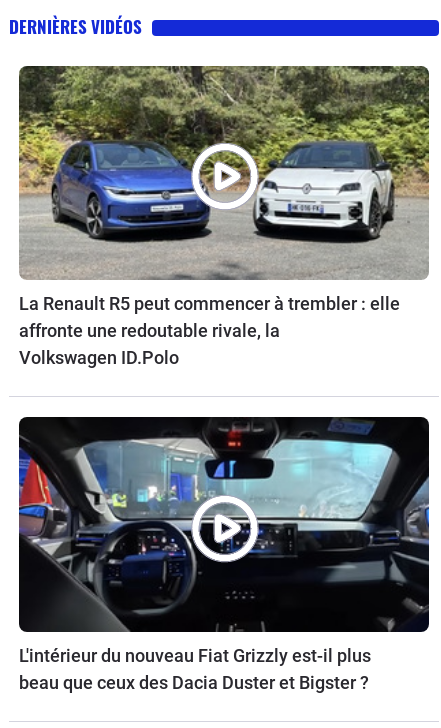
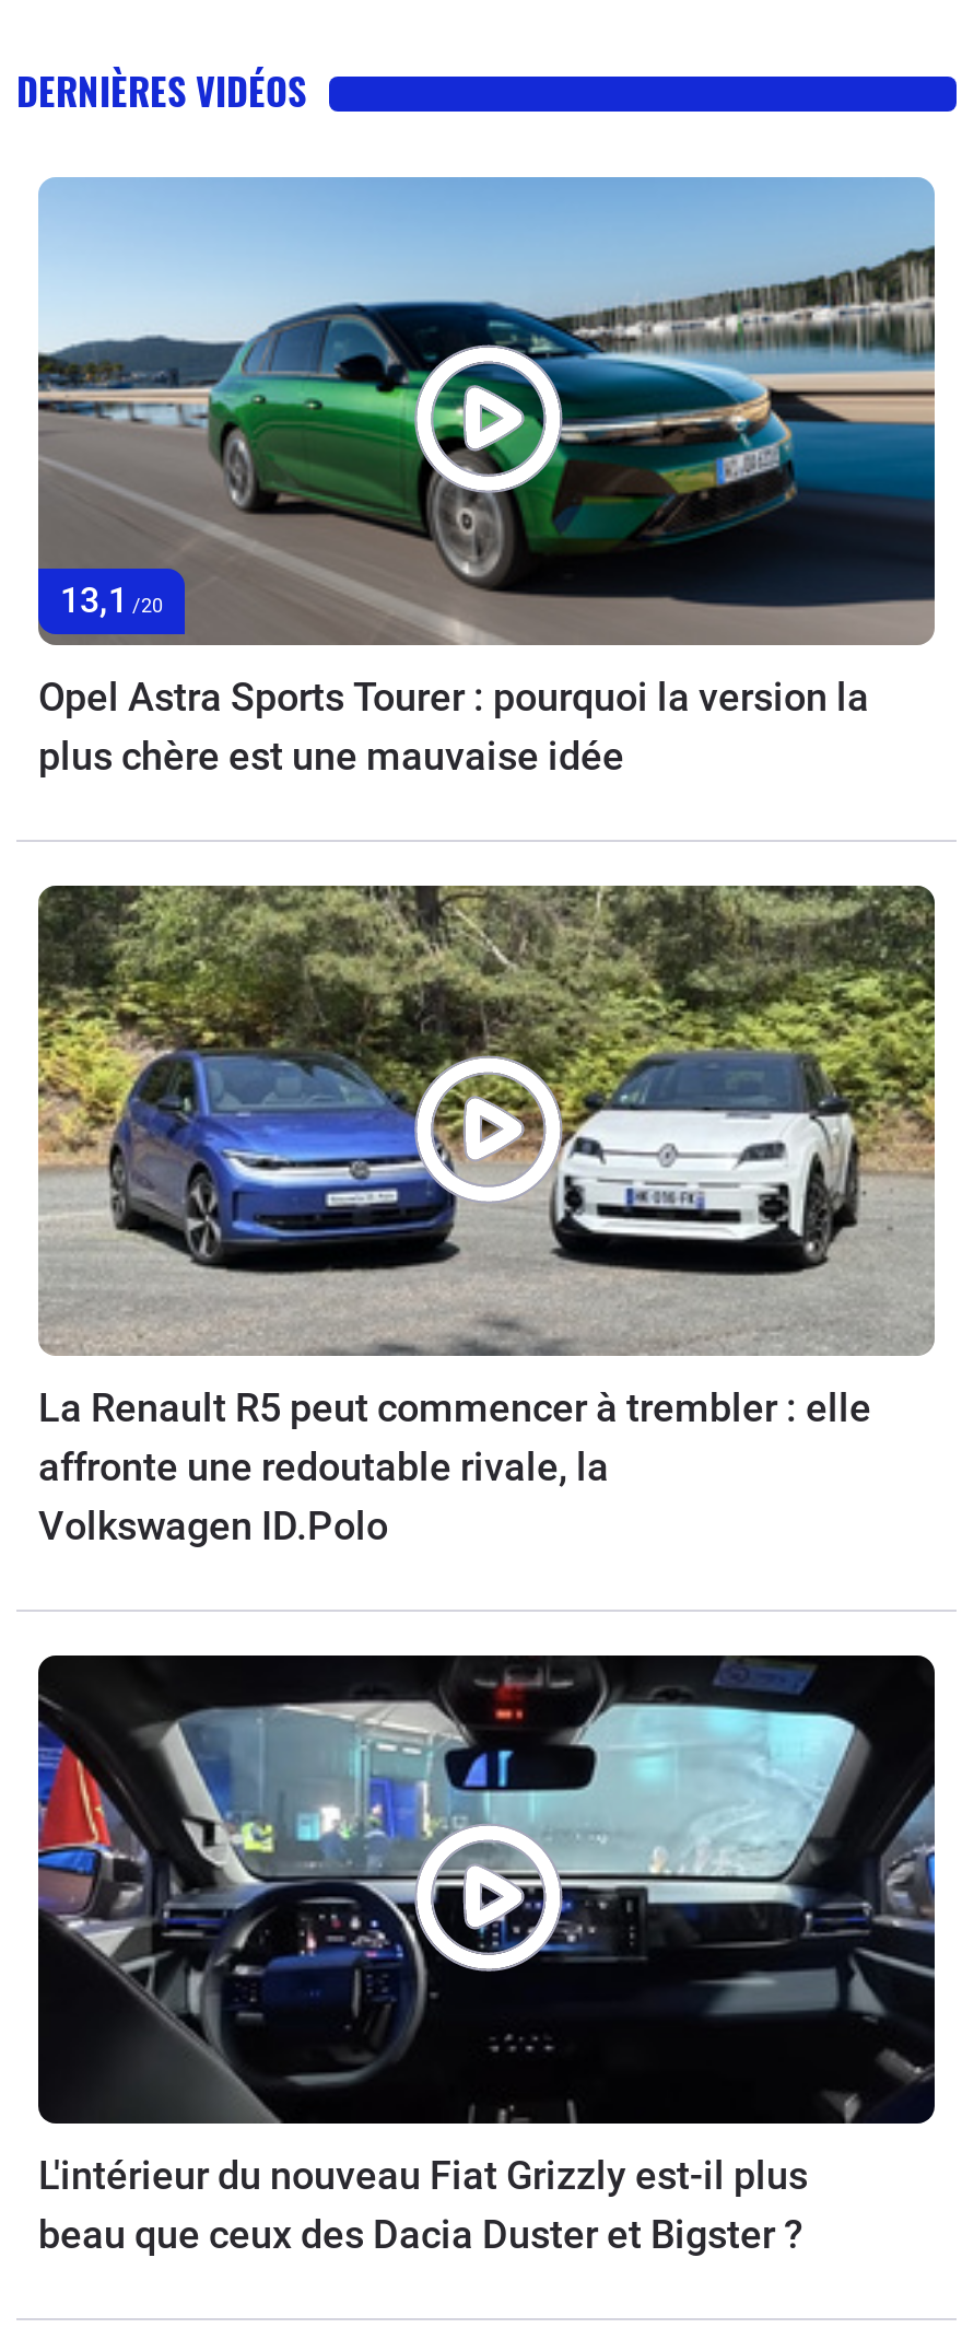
+ [image]
+ 13,1 /20
+ Opel Astra Sports Tourer : pourquoi la version la
+ plus chère est une mauvaise idée
